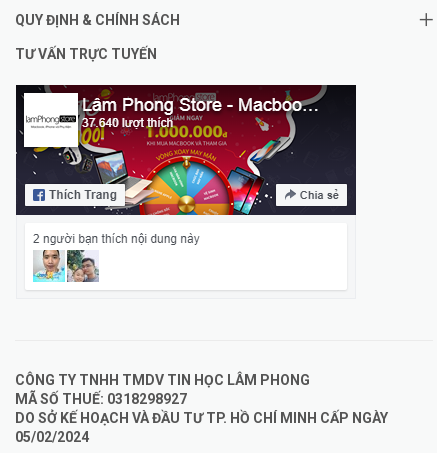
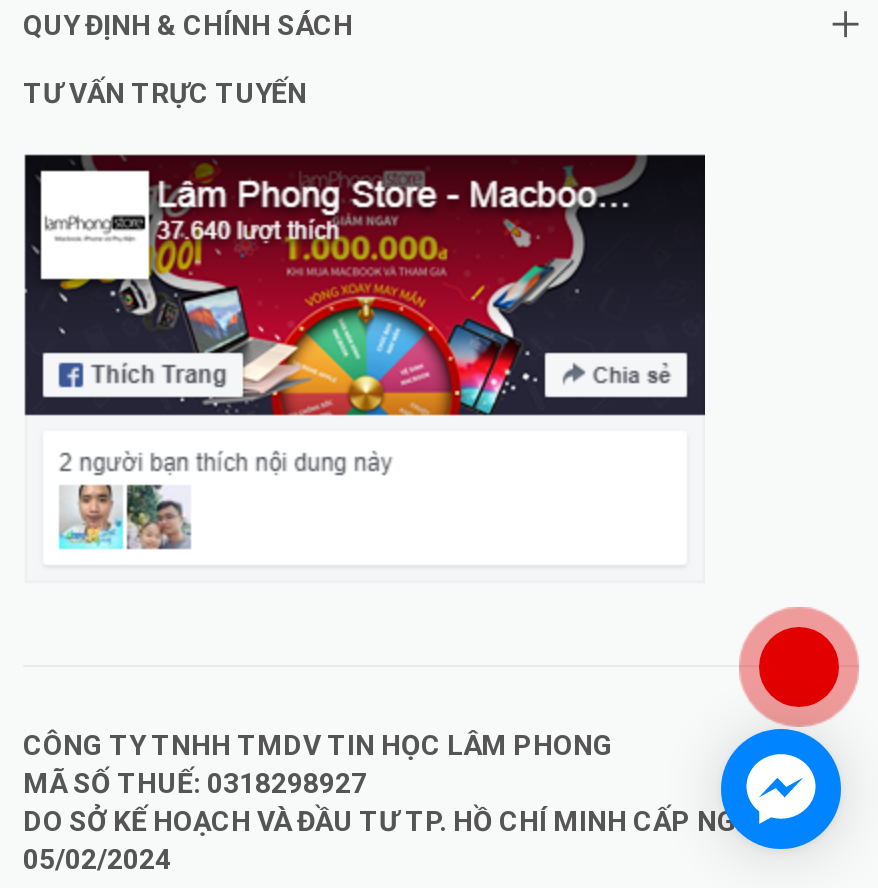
+ [image]
